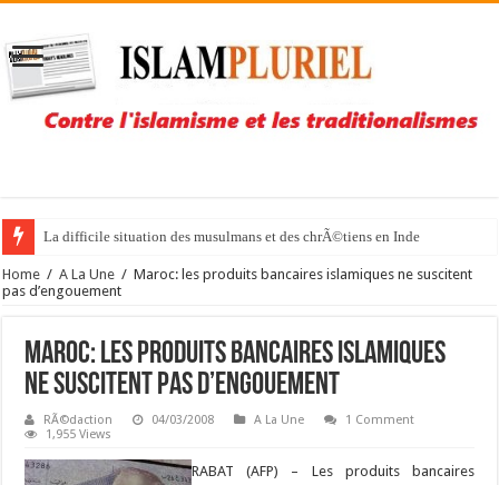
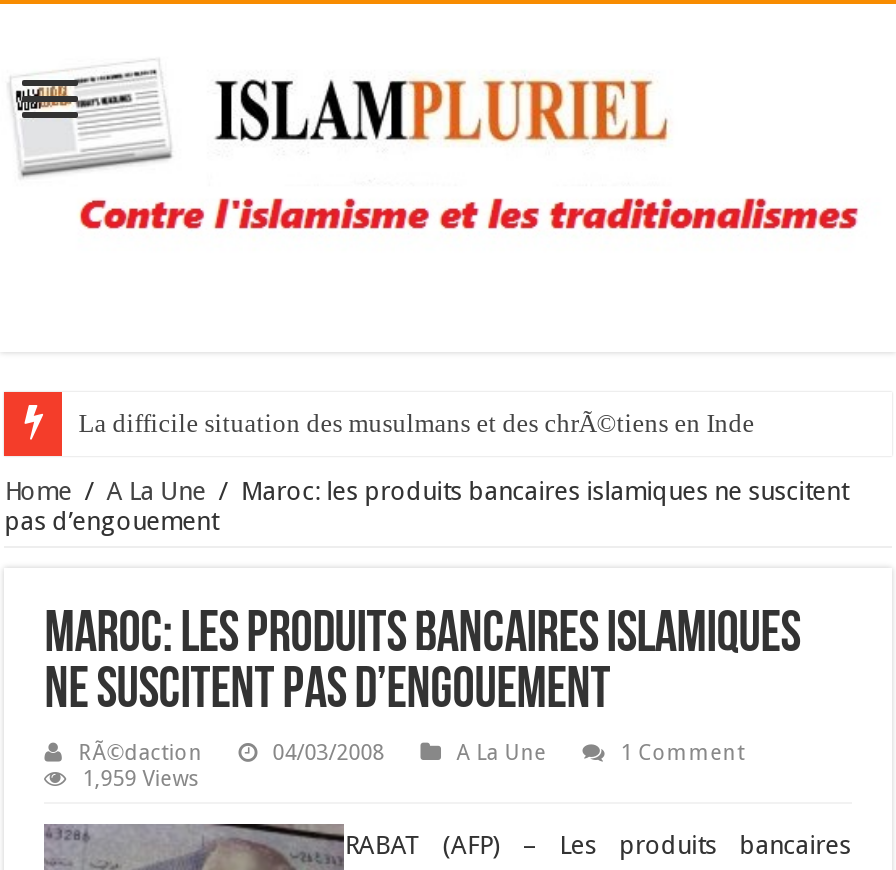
- 1,955 Views
+ 1,959 Views
